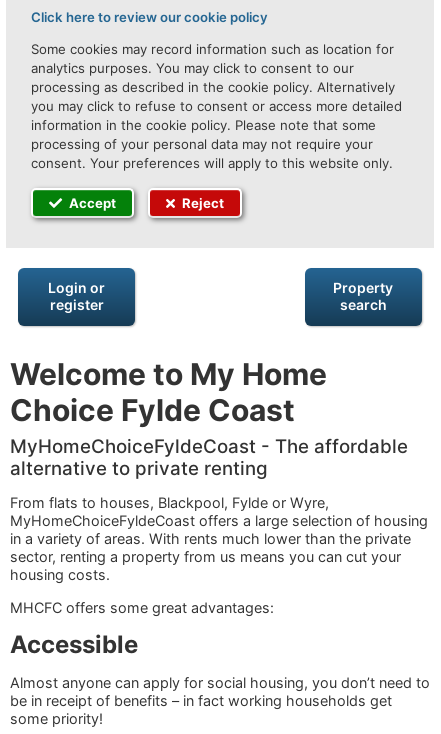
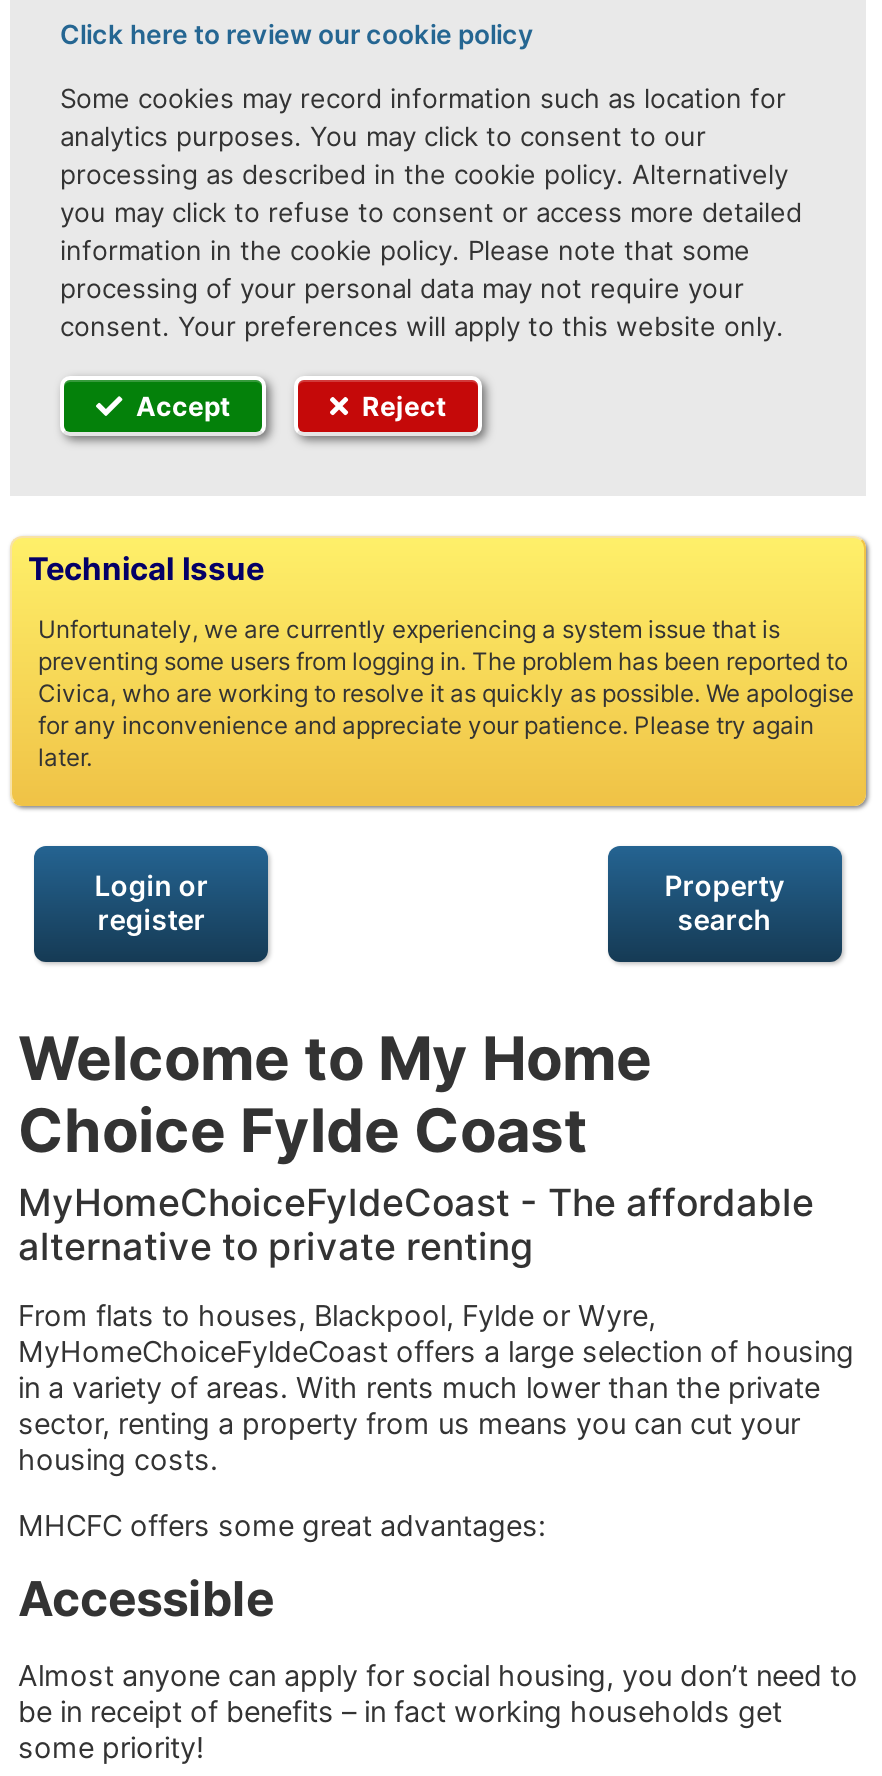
+ Technical Issue
+ Unfortunately, we are currently experiencing a system issue that is
+ preventing some users from logging in. The problem has been reported to
+ Civica, who are working to resolve it as quickly as possible. We apologise
+ for any inconvenience and appreciate your patience. Please try again
+ later.
